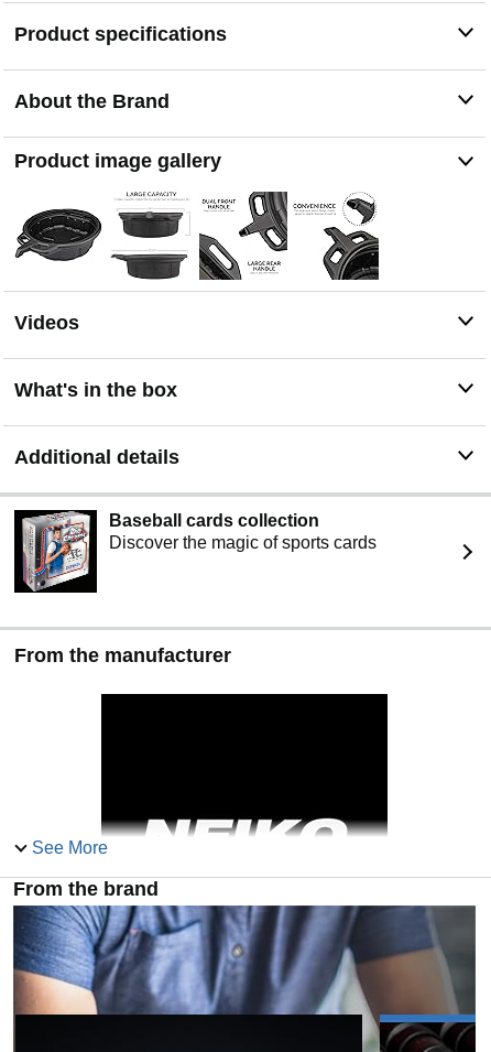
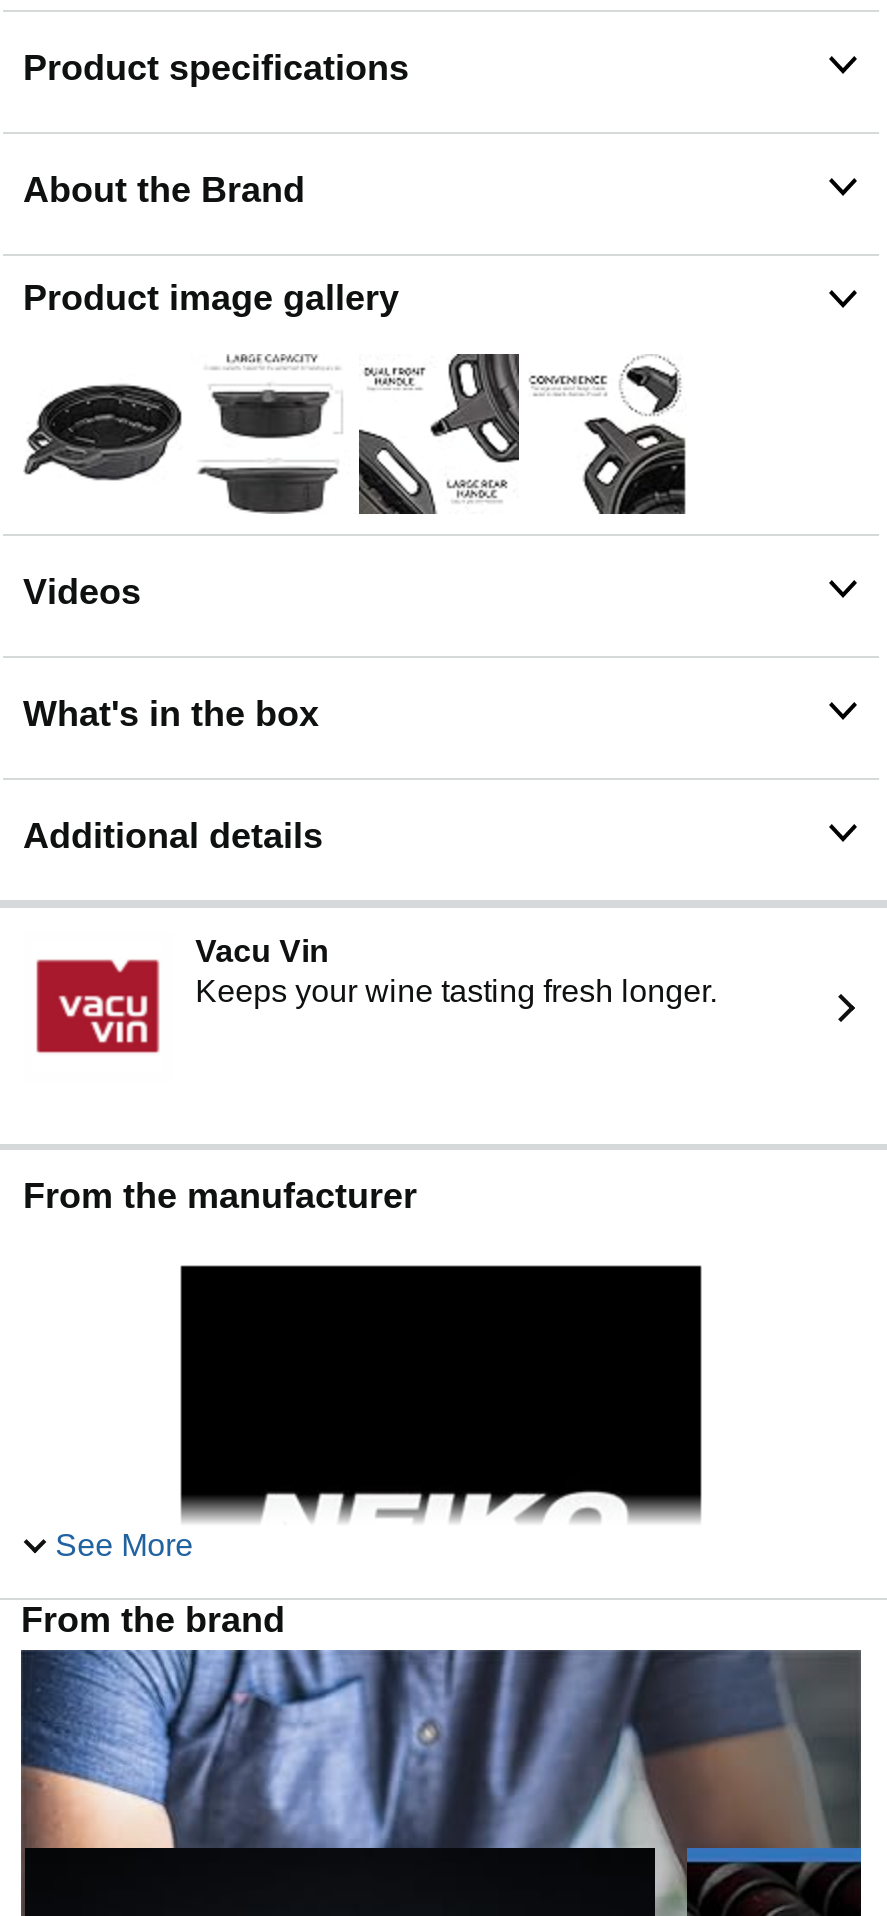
- [image]
- Baseball cards collection
- Discover the magic of sports cards
+ [image]
+ Vacu Vin
+ Keeps your wine tasting fresh longer.
